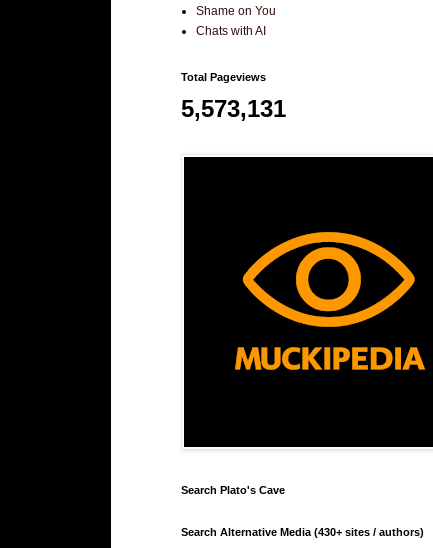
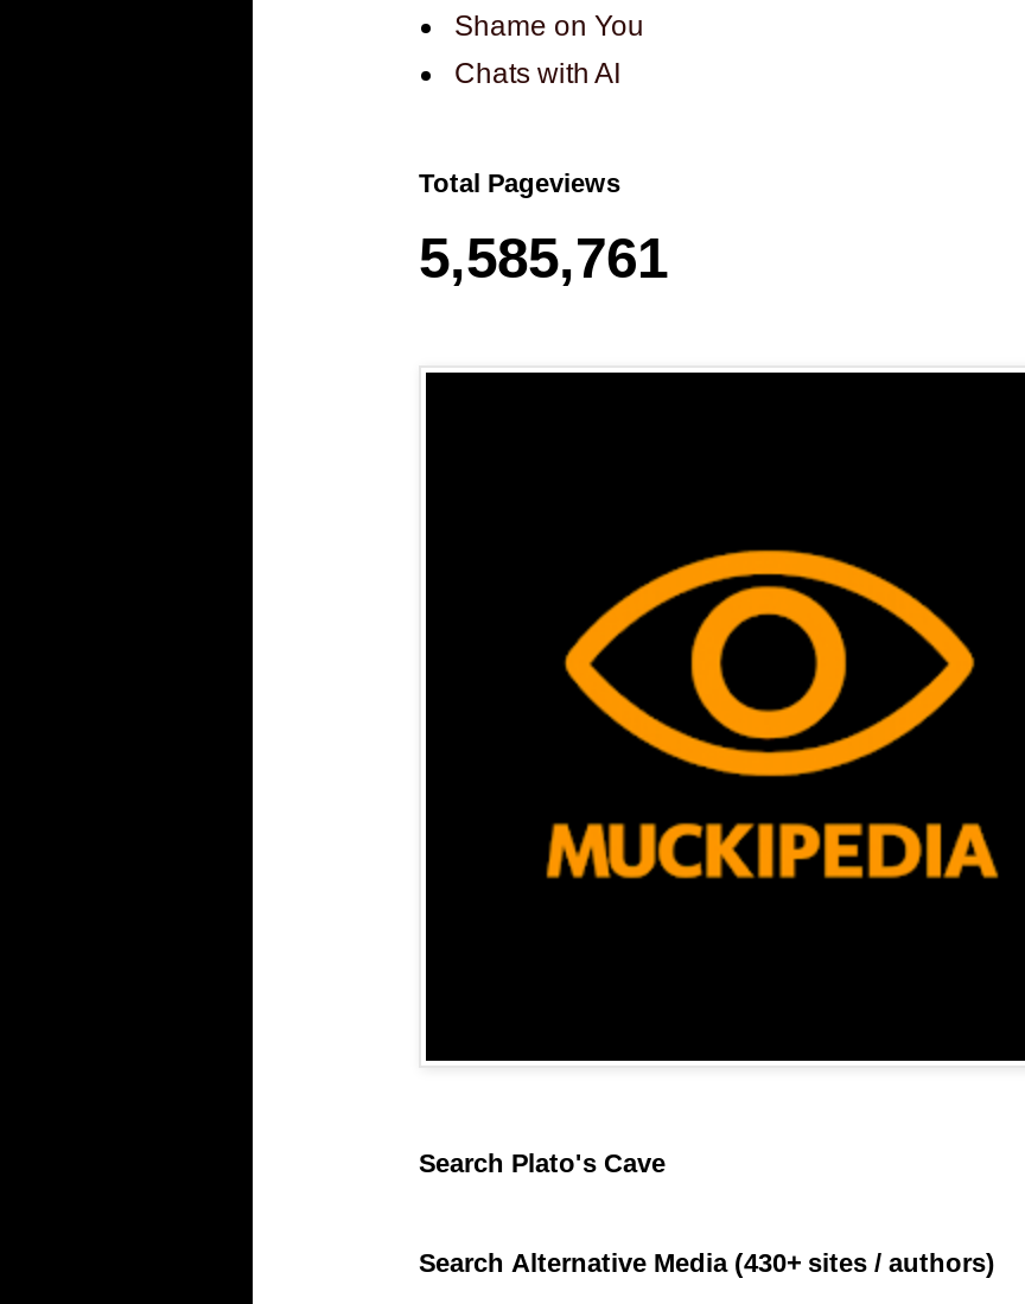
- 5,573,131
+ 5,585,761
